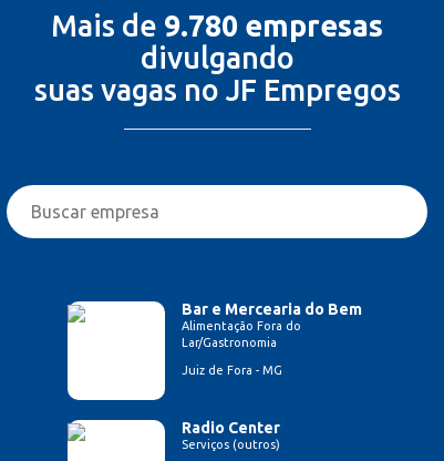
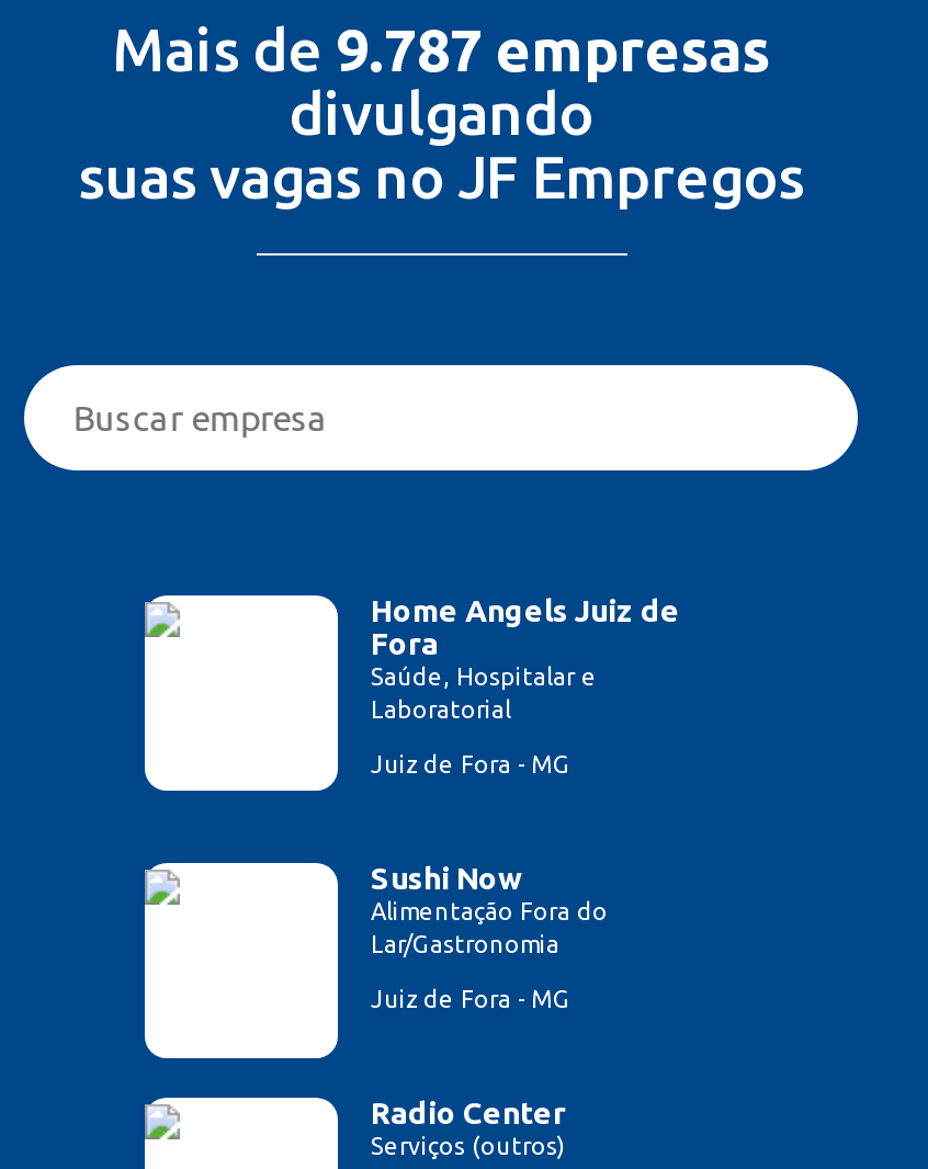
- Mais de 9.780 empresas
+ Mais de 9.787 empresas

- Bar e Mercearia do Bem
+ Home Angels Juiz de
+ Fora
+ Saúde, Hospitalar e
+ Laboratorial
+ Juiz de Fora - MG
+ Sushi Now
